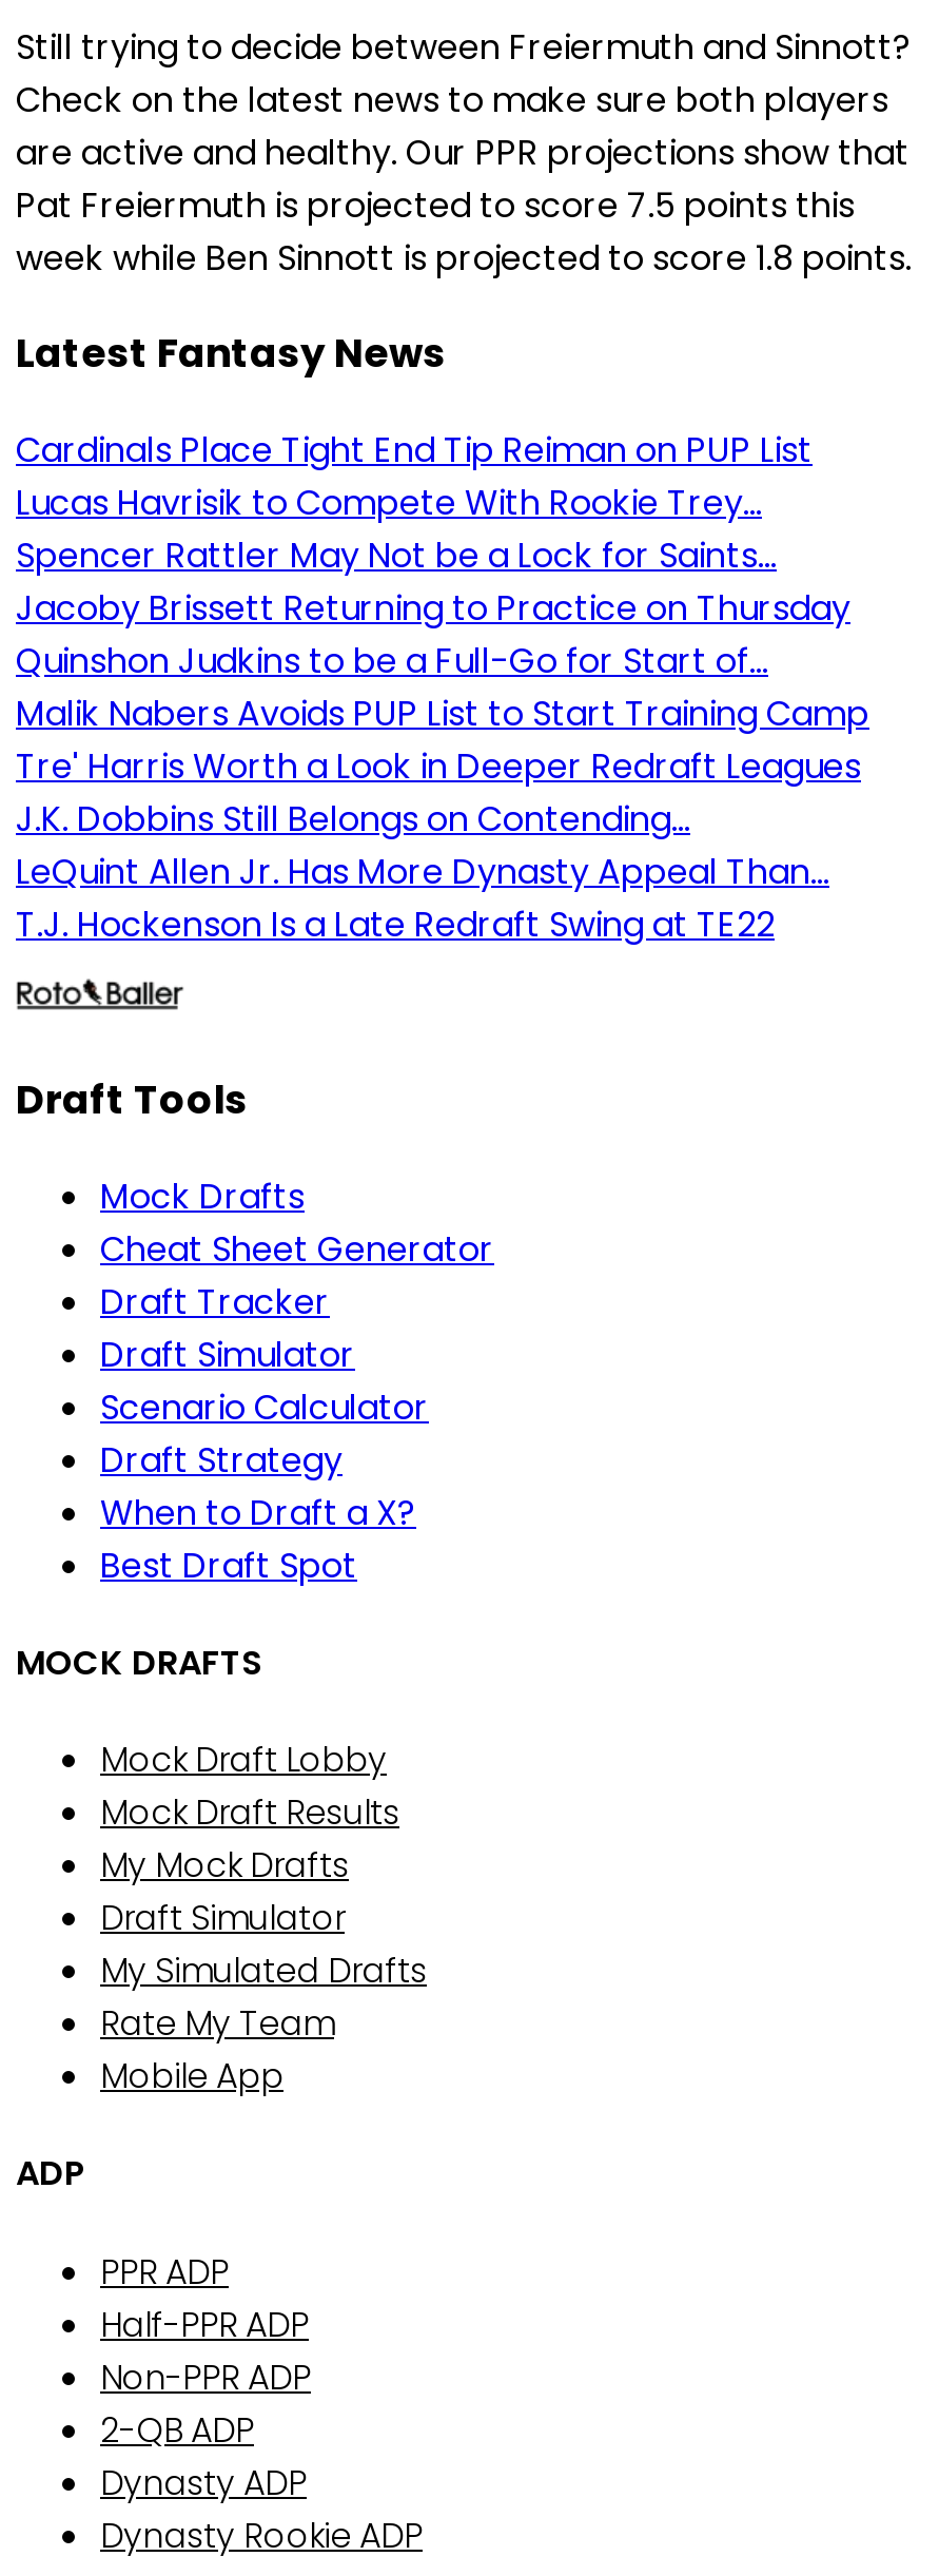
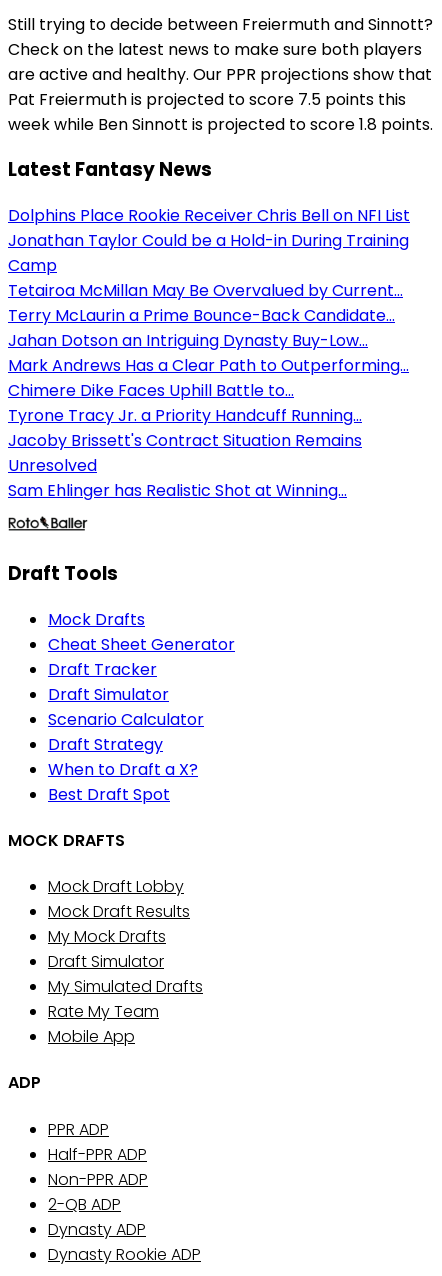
- Cardinals Place Tight End Tip Reiman on PUP List
- Lucas Havrisik to Compete With Rookie Trey...
- Spencer Rattler May Not be a Lock for Saints...
- Jacoby Brissett Returning to Practice on Thursday
- Quinshon Judkins to be a Full-Go for Start of...
- Malik Nabers Avoids PUP List to Start Training Camp
- Tre' Harris Worth a Look in Deeper Redraft Leagues
- J.K. Dobbins Still Belongs on Contending...
- LeQuint Allen Jr. Has More Dynasty Appeal Than...
- T.J. Hockenson Is a Late Redraft Swing at TE22
+ Dolphins Place Rookie Receiver Chris Bell on NFI List
+ Jonathan Taylor Could be a Hold-in During Training
+ Camp
+ Tetairoa McMillan May Be Overvalued by Current...
+ Terry McLaurin a Prime Bounce-Back Candidate...
+ Jahan Dotson an Intriguing Dynasty Buy-Low...
+ Mark Andrews Has a Clear Path to Outperforming...
+ Chimere Dike Faces Uphill Battle to...
+ Tyrone Tracy Jr. a Priority Handcuff Running...
+ Jacoby Brissett's Contract Situation Remains
+ Unresolved
+ Sam Ehlinger has Realistic Shot at Winning...
